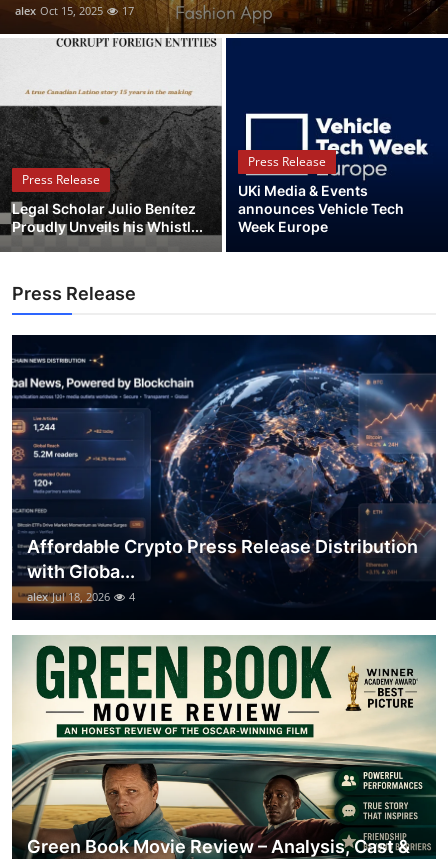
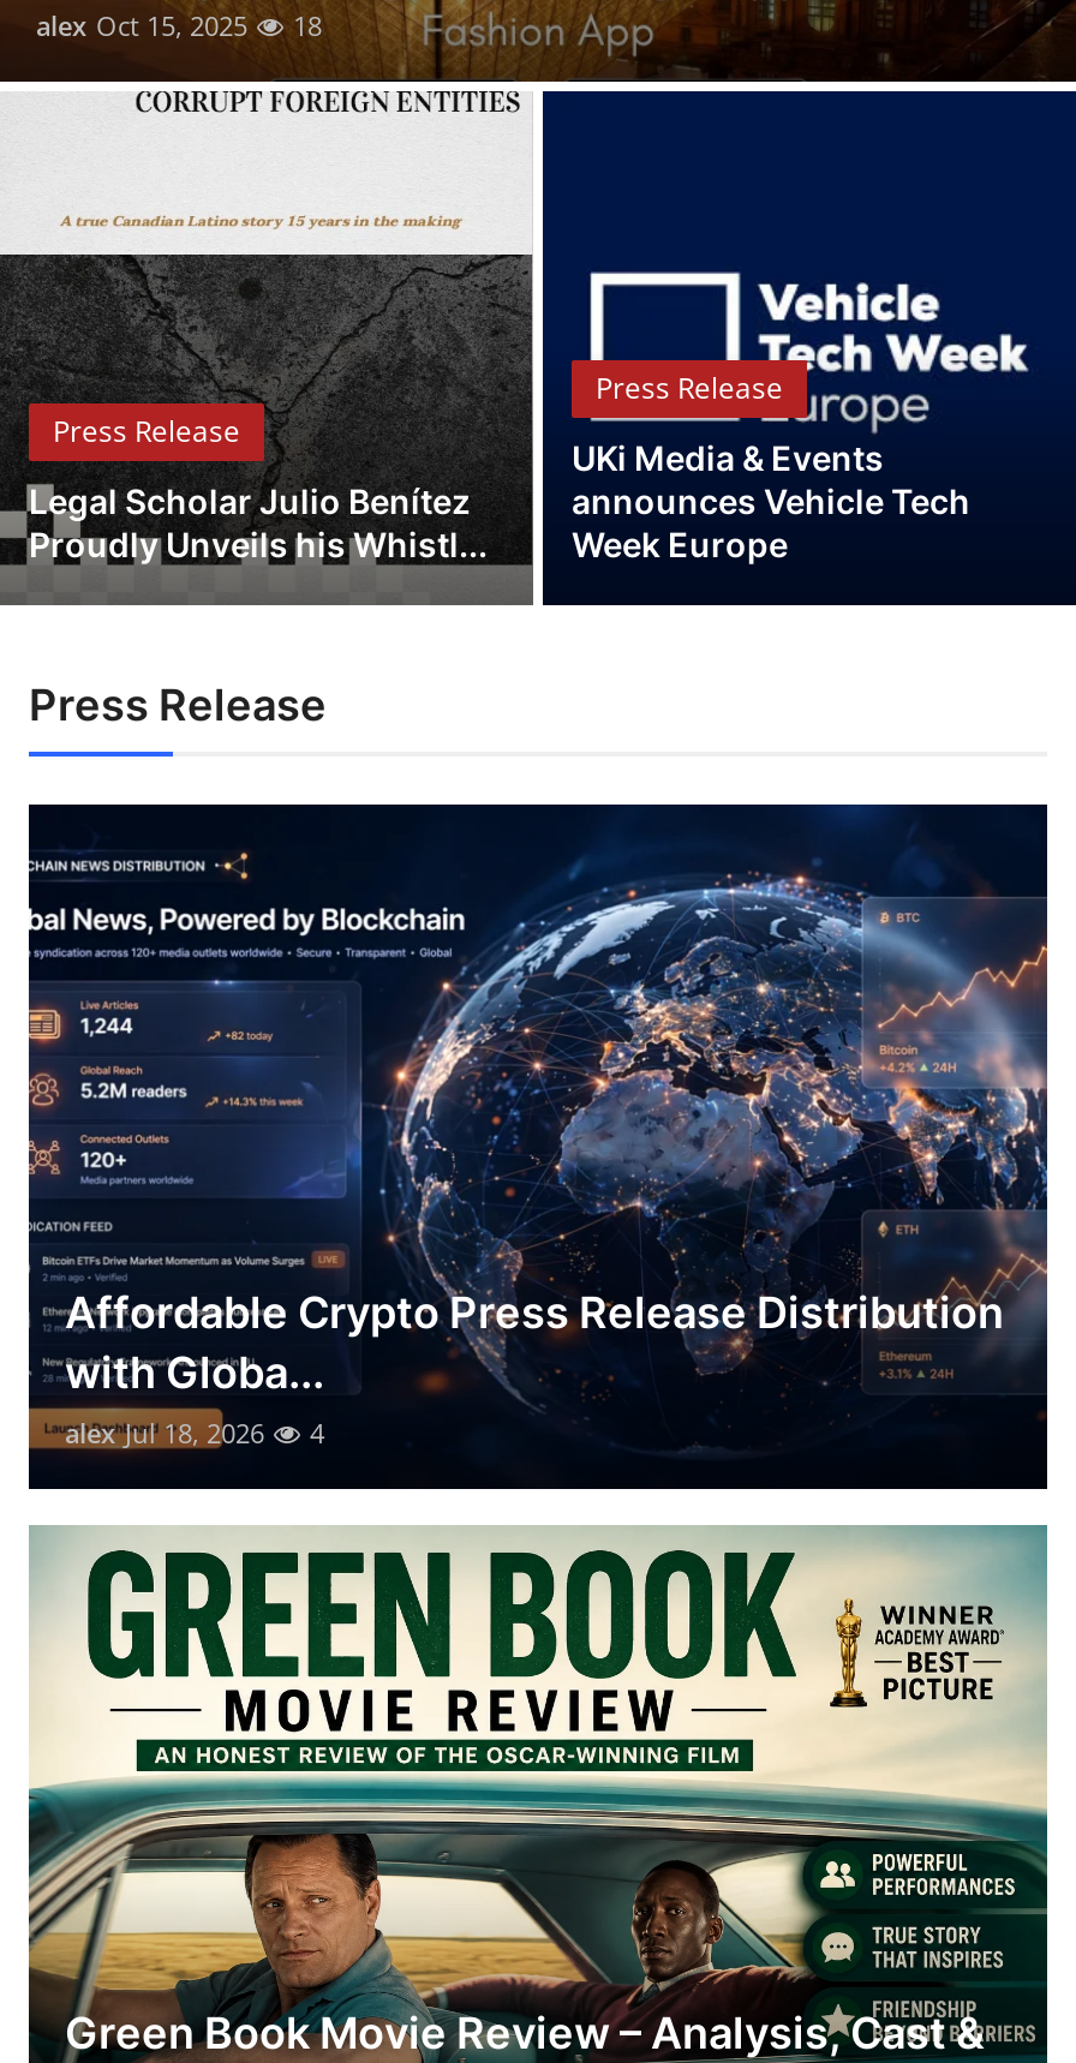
- alex Oct 15, 2025 17
+ alex Oct 15, 2025 18
